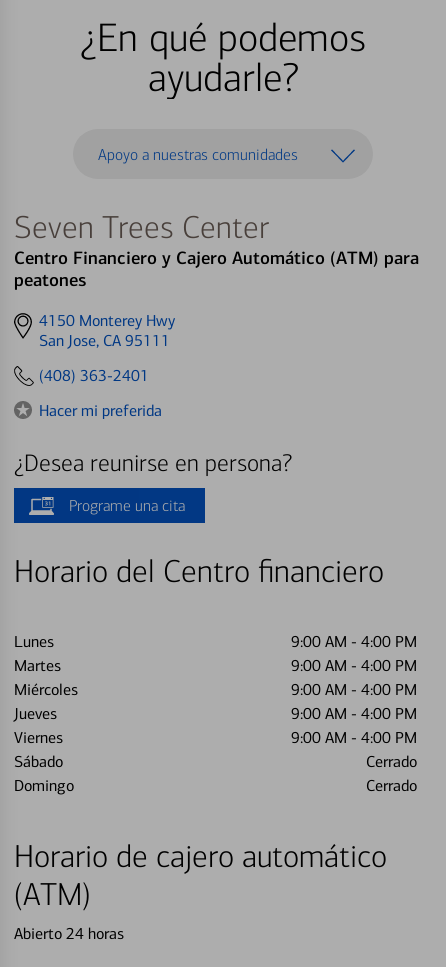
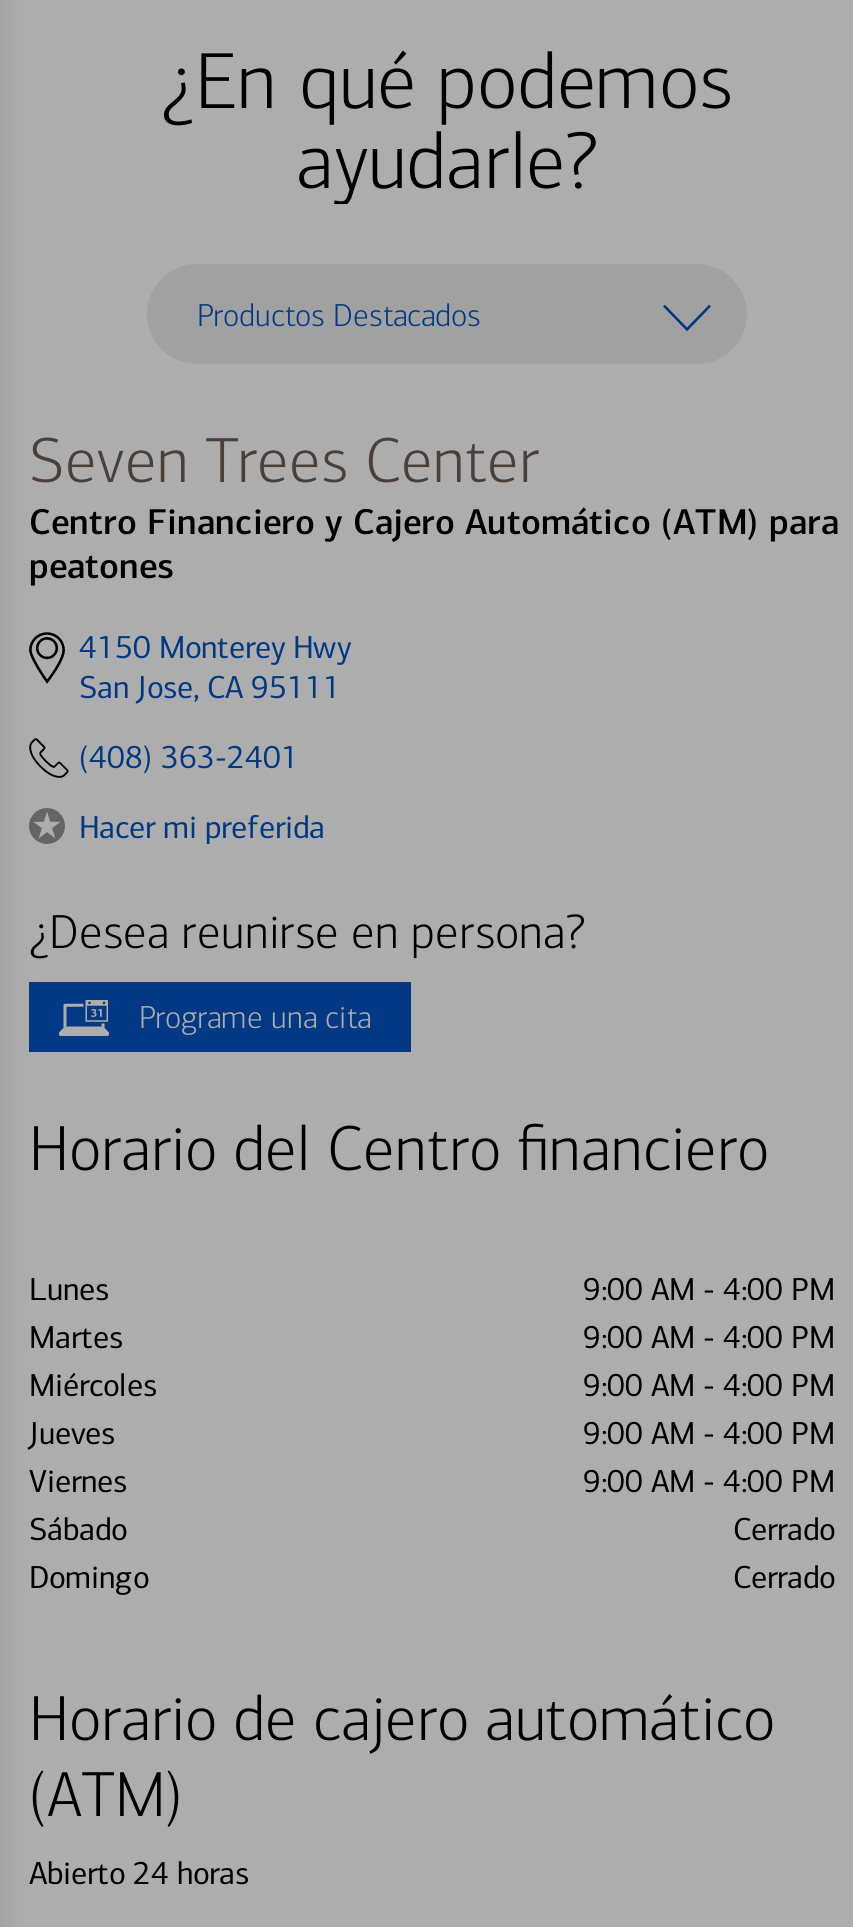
- Apoyo a nuestras comunidades
+ Productos Destacados
